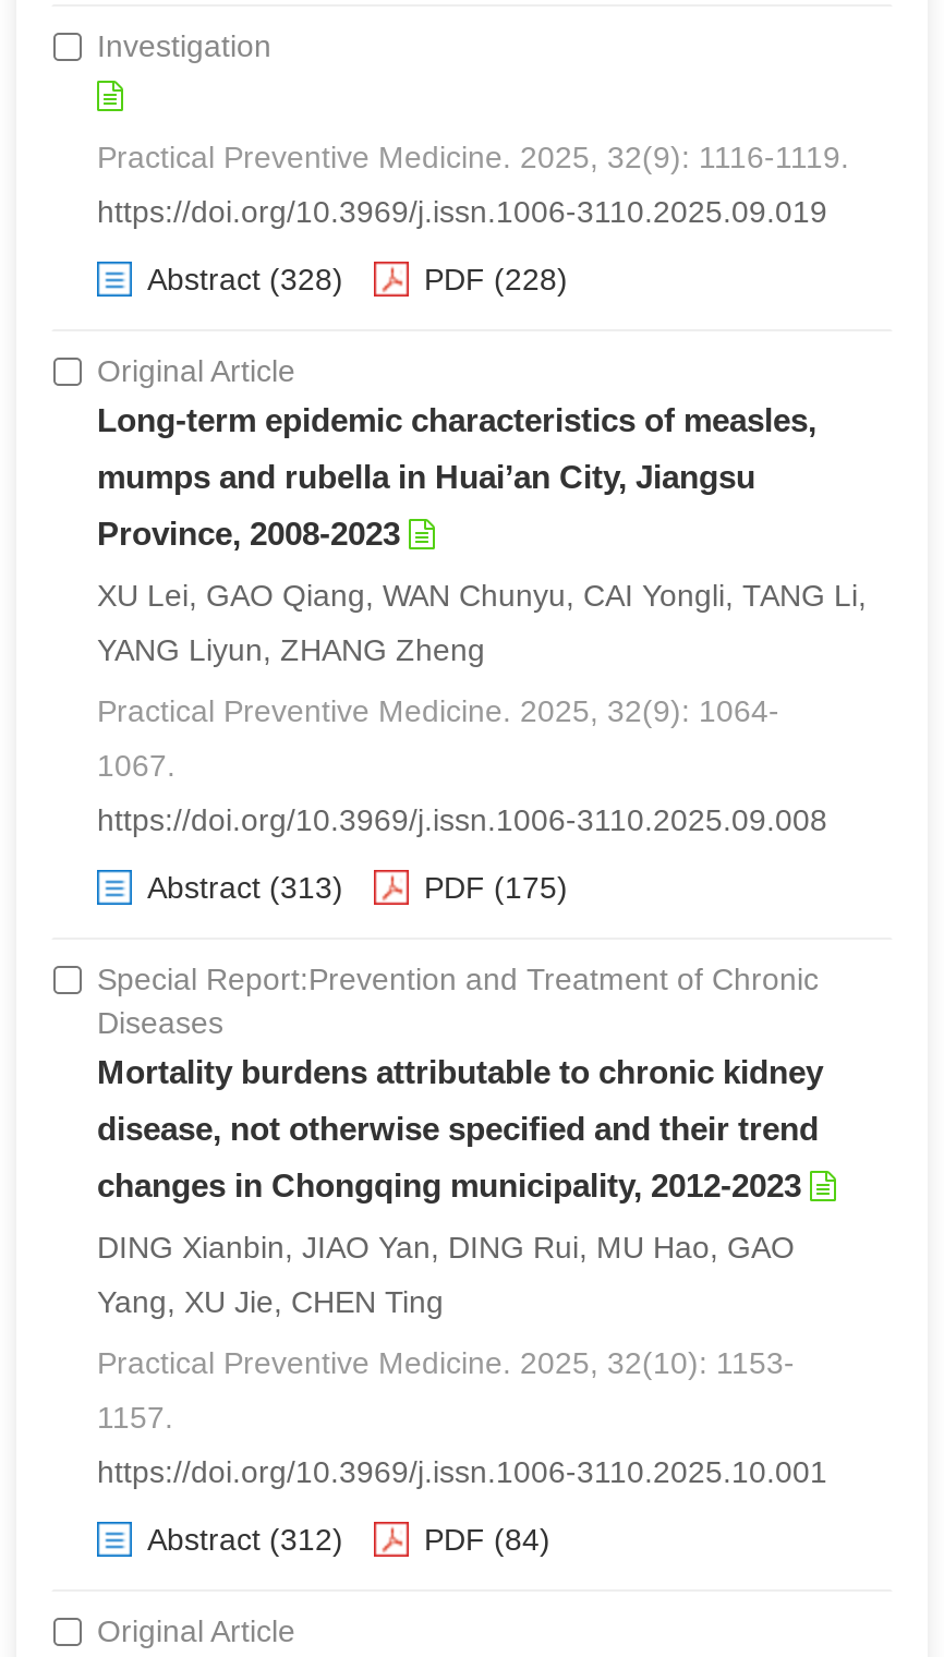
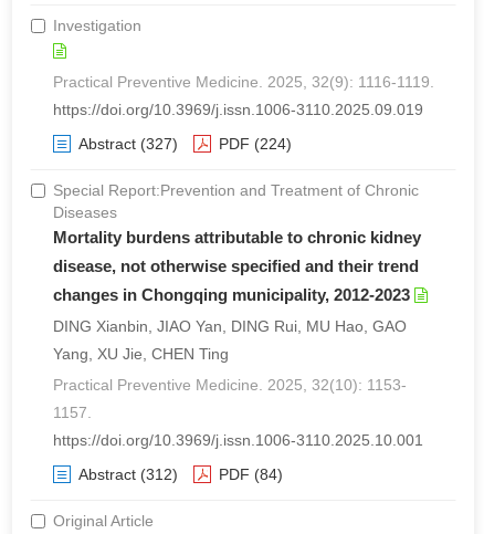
- Abstract (328)
- PDF (228)
- Original Article
- Long-term epidemic characteristics of measles,
- mumps and rubella in Huai’an City, Jiangsu
- Province, 2008-2023
- XU Lei, GAO Qiang, WAN Chunyu, CAI Yongli, TANG Li,
- YANG Liyun, ZHANG Zheng
- Practical Preventive Medicine. 2025, 32(9): 1064-
- 1067.
- https://doi.org/10.3969/j.issn.1006-3110.2025.09.008
- Abstract (313)
- PDF (175)
+ Abstract (327)
+ PDF (224)
